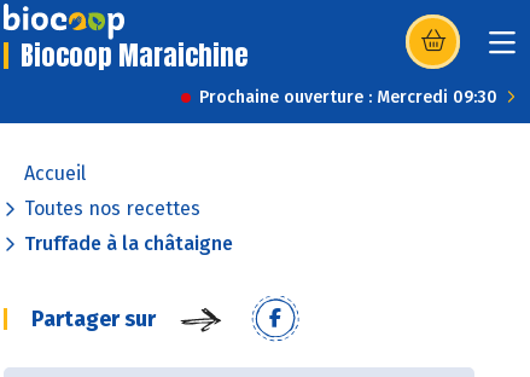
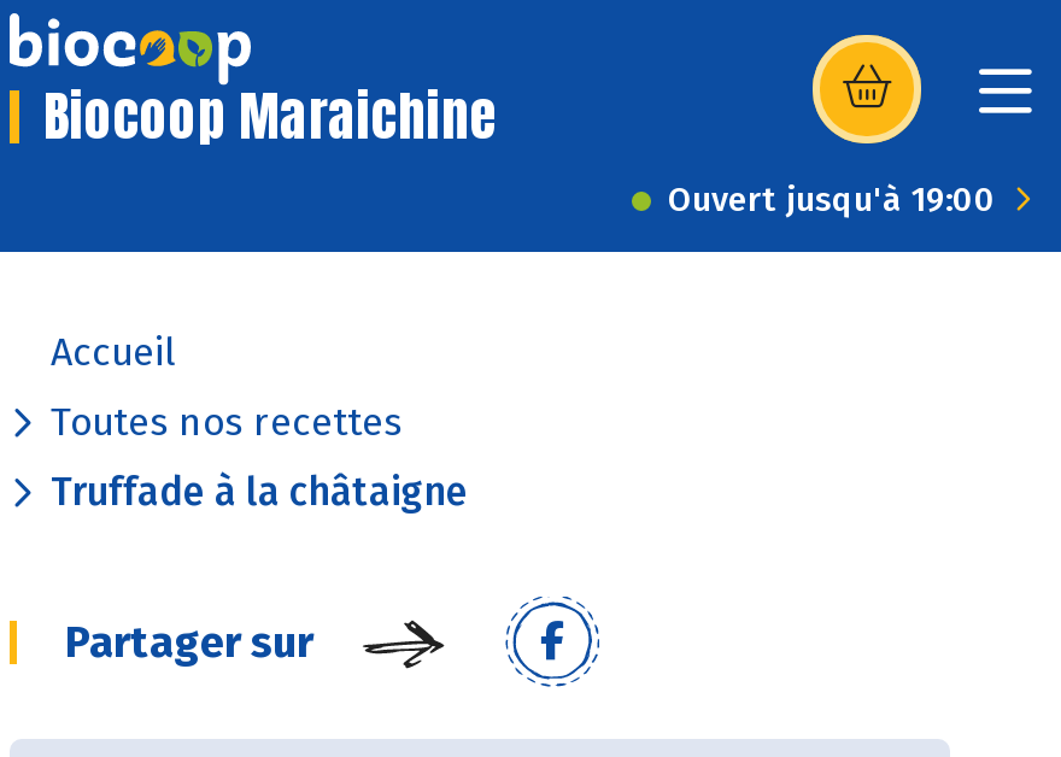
- Prochaine ouverture : Mercredi 09:30
+ Ouvert jusqu'à 19:00
